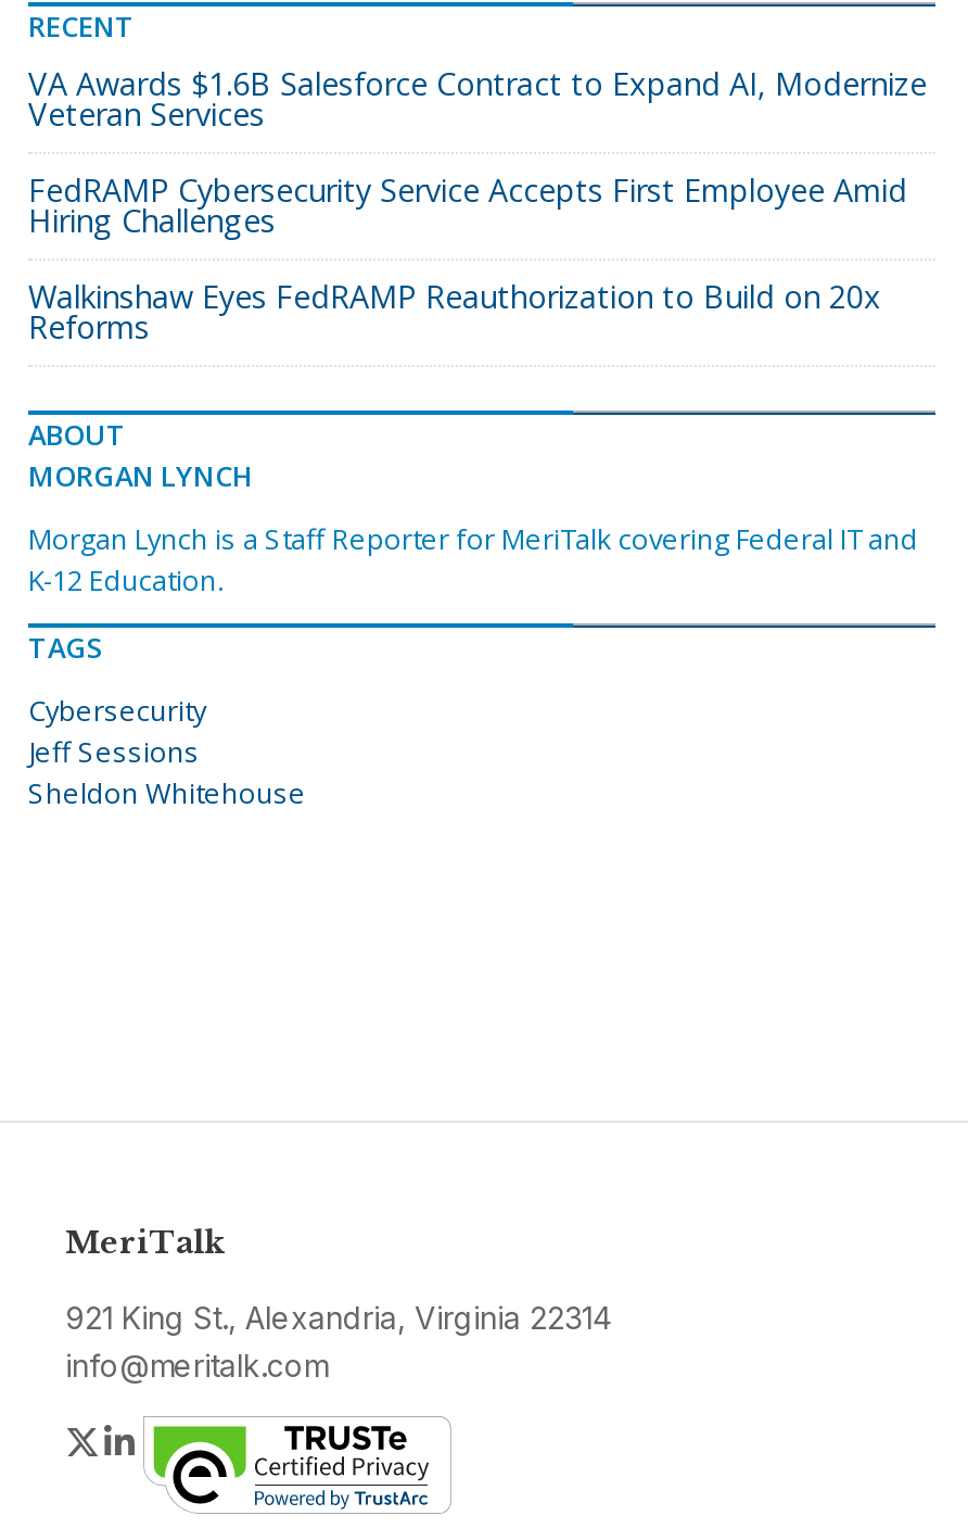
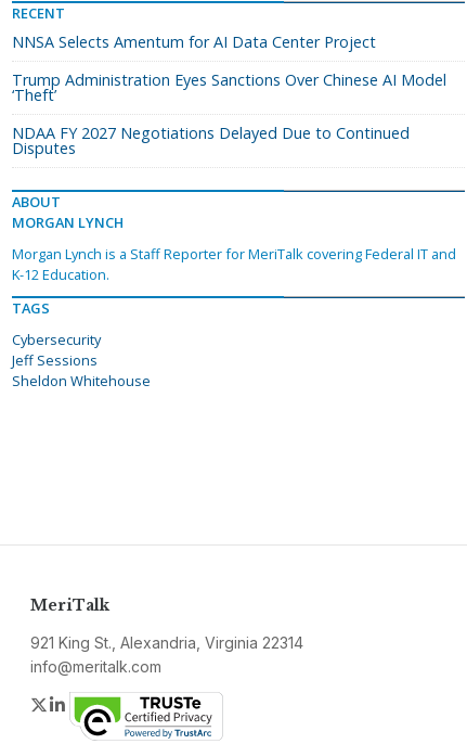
- VA Awards $1.6B Salesforce Contract to Expand AI, Modernize
- Veteran Services
+ NNSA Selects Amentum for AI Data Center Project

- FedRAMP Cybersecurity Service Accepts First Employee Amid
- Hiring Challenges
+ Trump Administration Eyes Sanctions Over Chinese AI Model
+ ‘Theft’

- Walkinshaw Eyes FedRAMP Reauthorization to Build on 20x
- Reforms
+ NDAA FY 2027 Negotiations Delayed Due to Continued
+ Disputes
